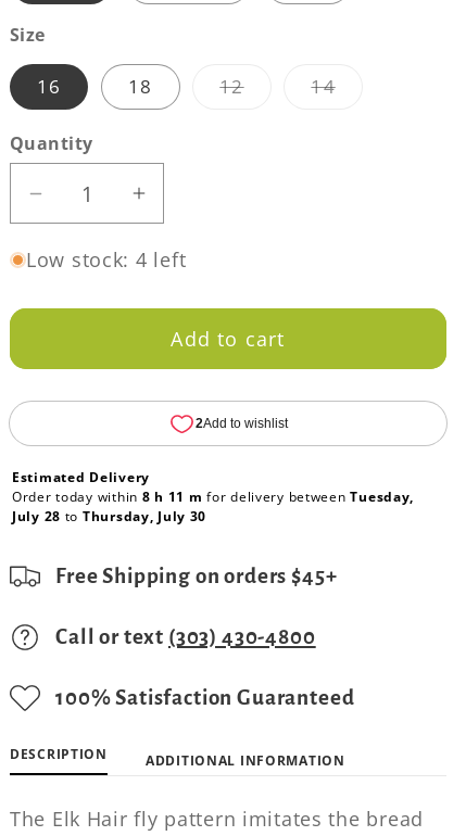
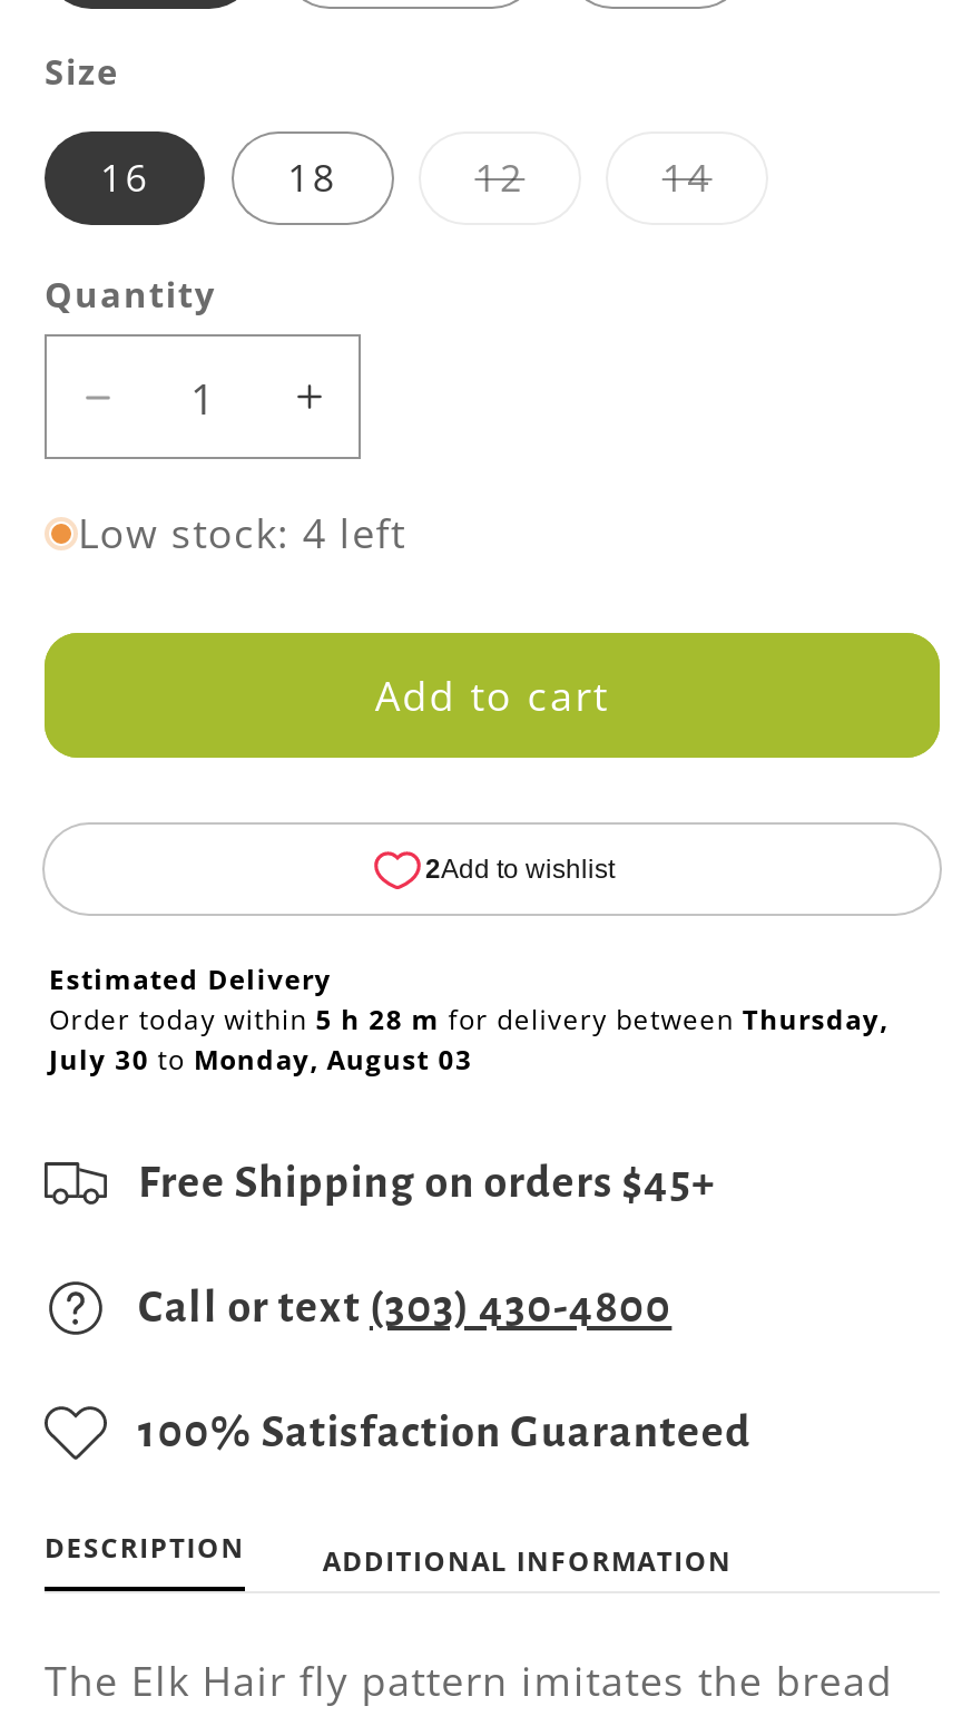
- Order today within 8 h 11 m for delivery between Tuesday,
+ Order today within 5 h 28 m for delivery between Thursday,

- July 28 to Thursday, July 30
+ July 30 to Monday, August 03
